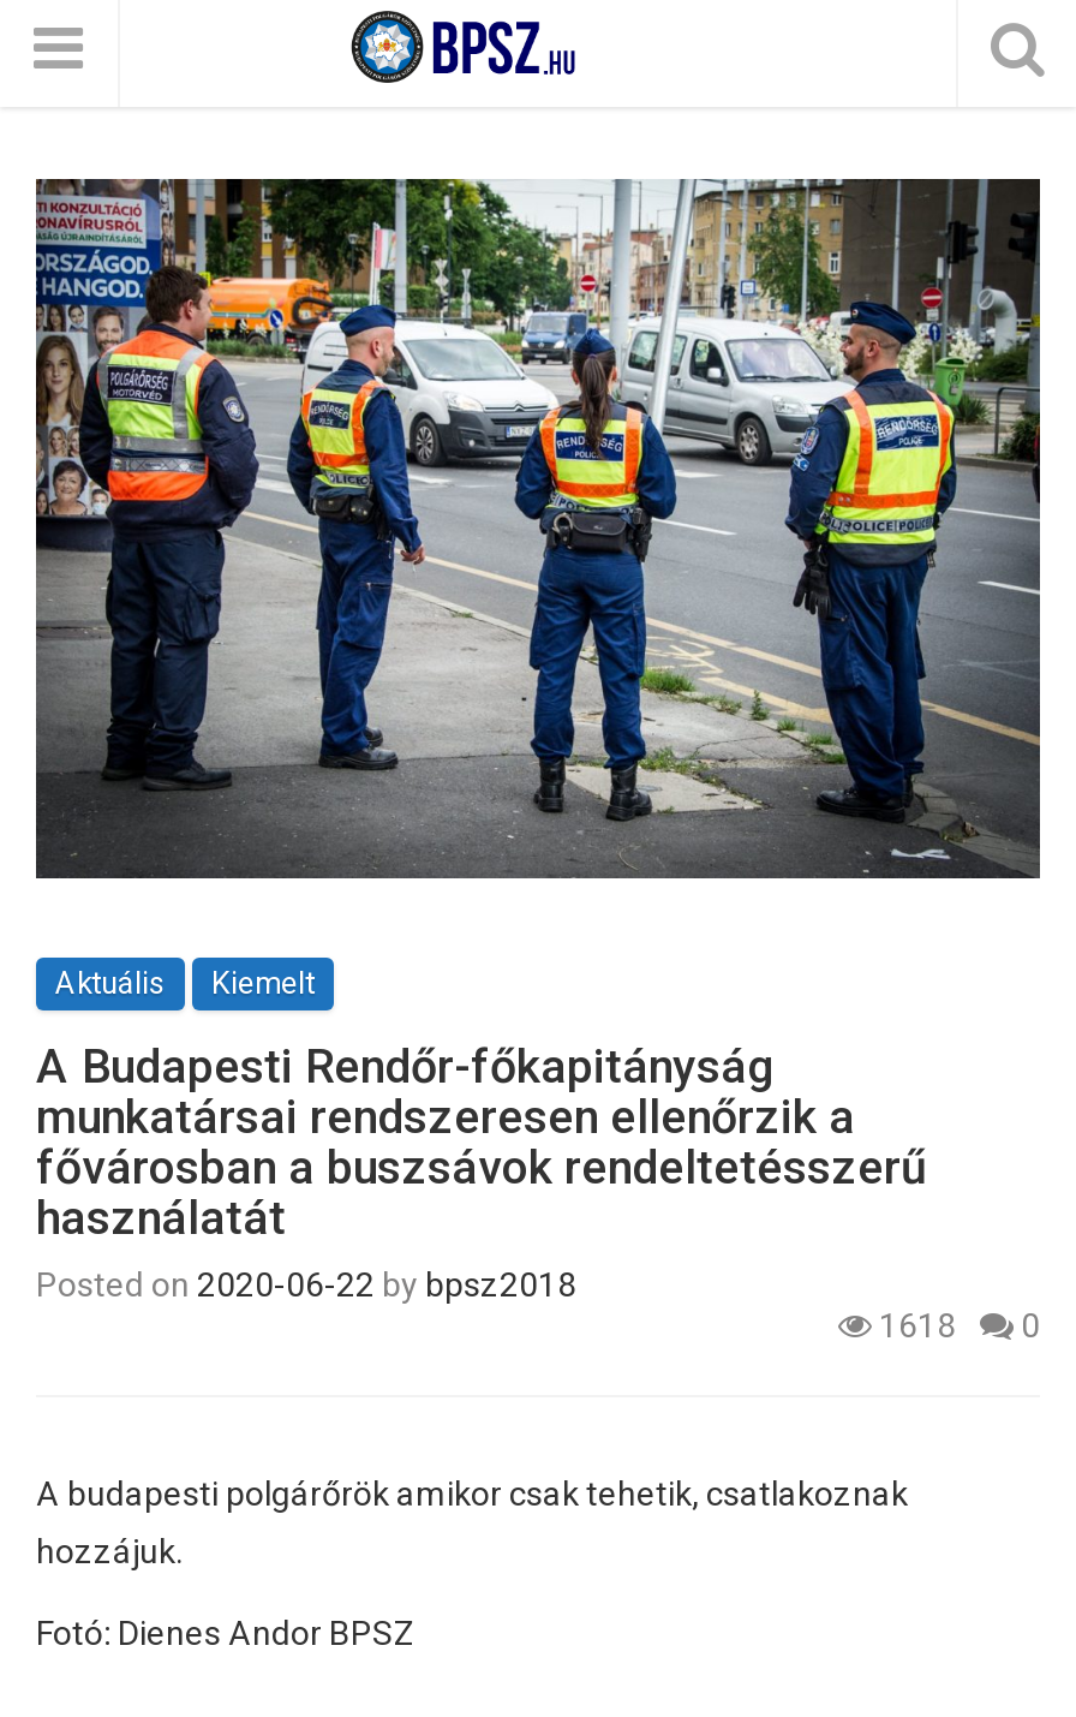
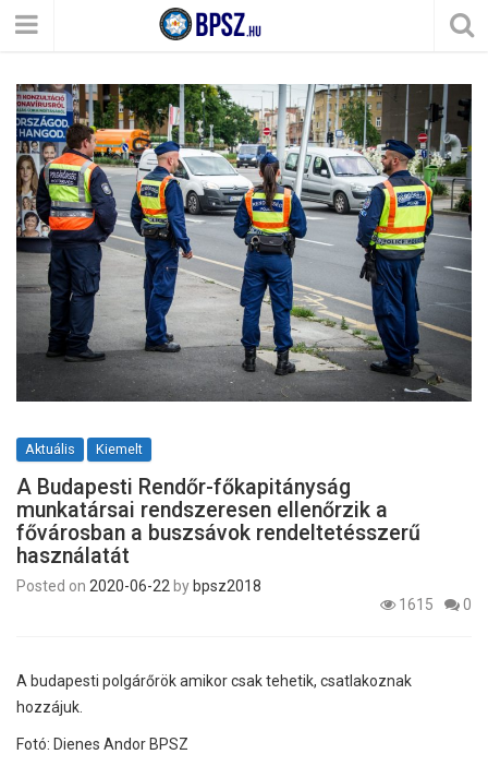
- 1618 0
+ 1615 0
